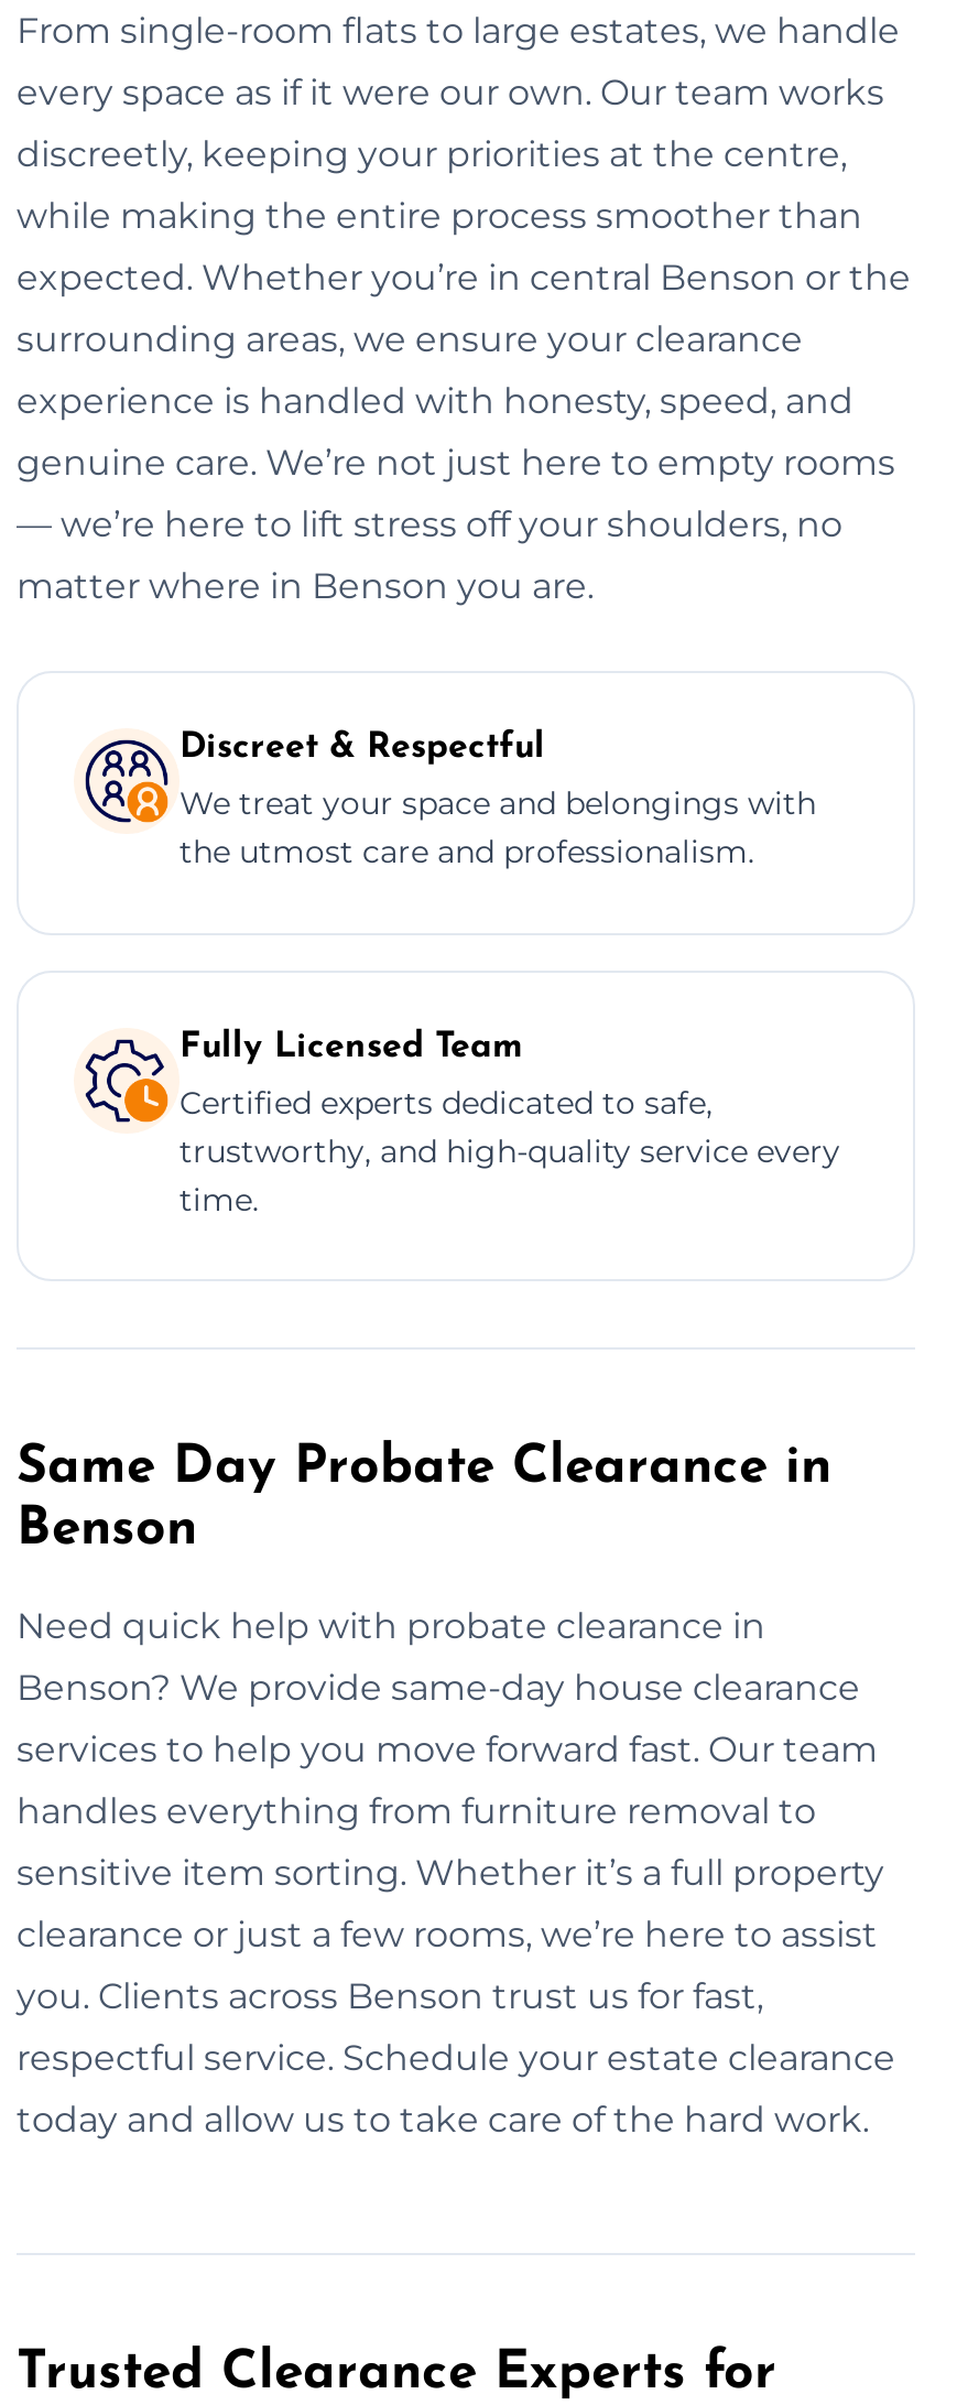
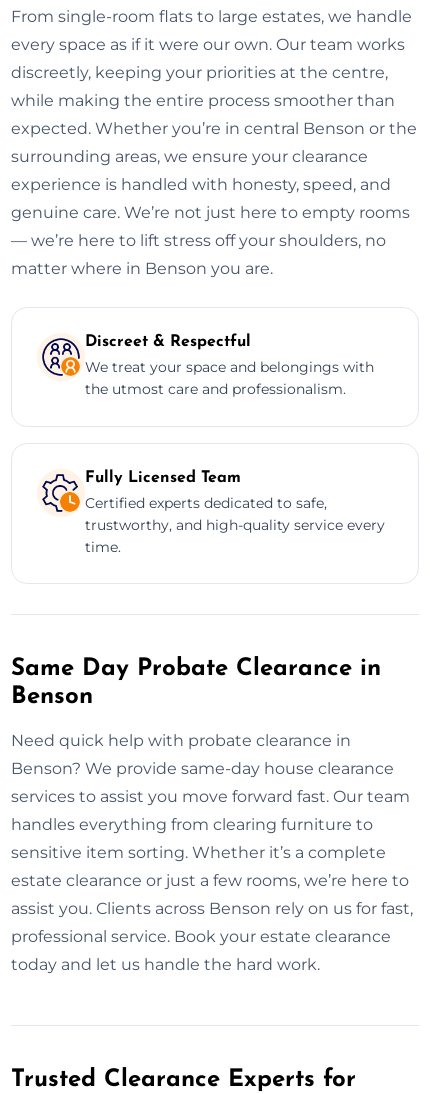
- services to help you move forward fast. Our team
+ services to assist you move forward fast. Our team

- handles everything from furniture removal to
+ handles everything from clearing furniture to

- sensitive item sorting. Whether it’s a full property
+ sensitive item sorting. Whether it’s a complete

- clearance or just a few rooms, we’re here to assist
+ estate clearance or just a few rooms, we’re here to

- you. Clients across Benson trust us for fast,
+ assist you. Clients across Benson rely on us for fast,

- respectful service. Schedule your estate clearance
+ professional service. Book your estate clearance

- today and allow us to take care of the hard work.
+ today and let us handle the hard work.
